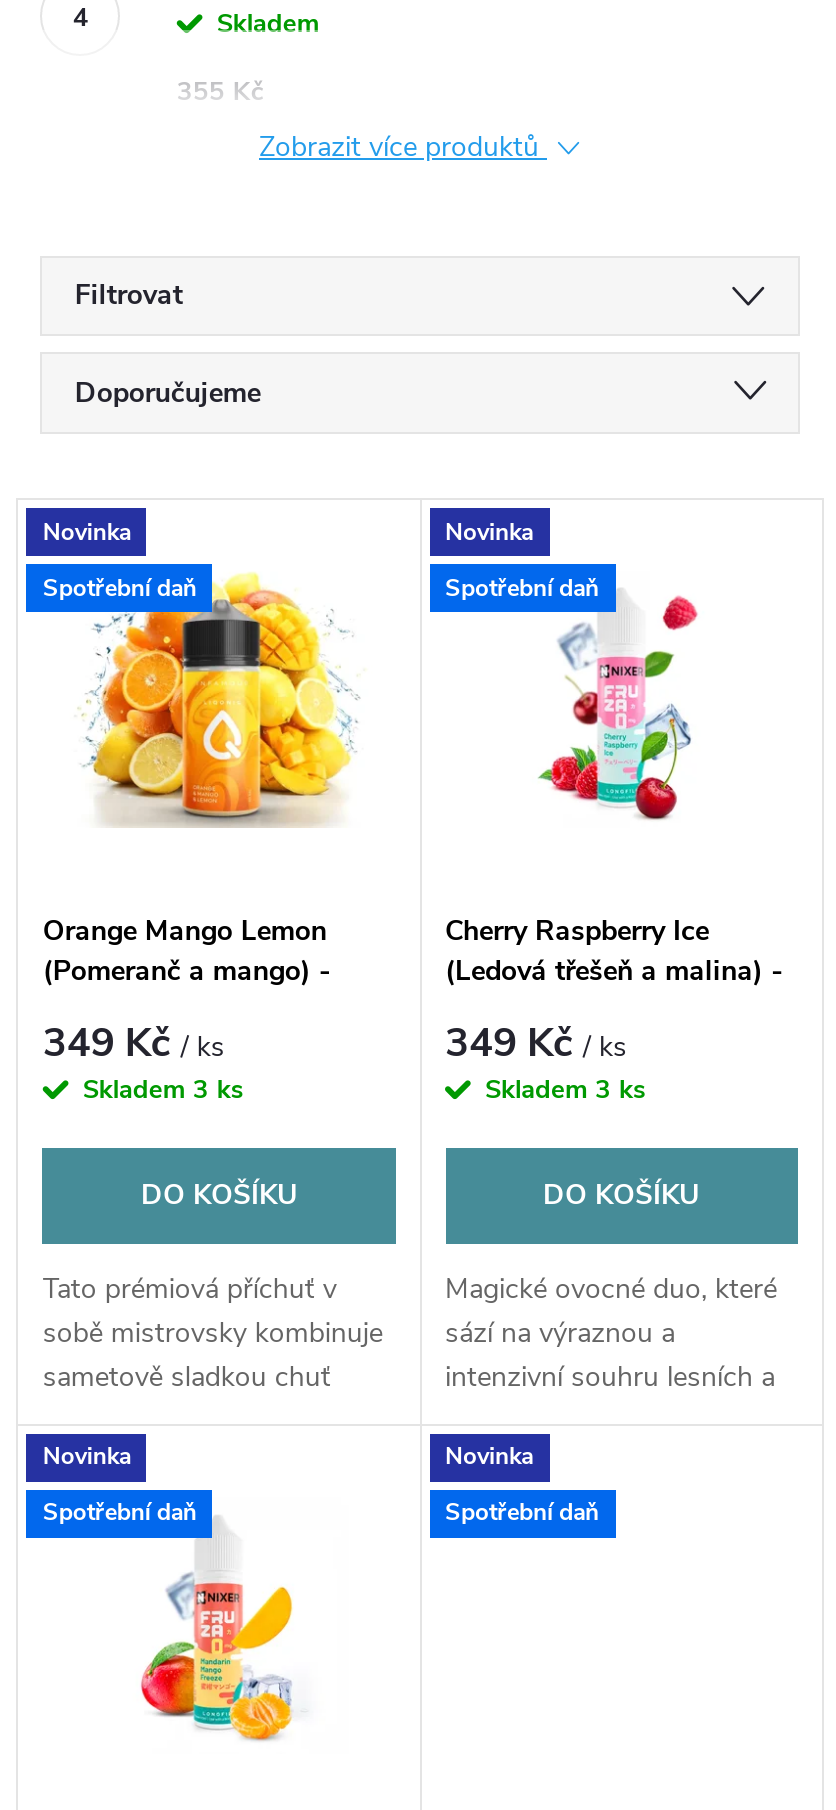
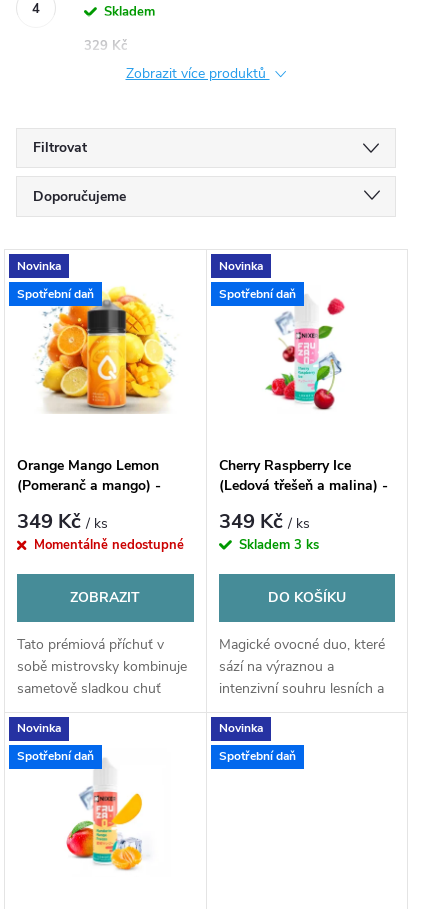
- 355 Kč
+ 329 Kč

- Skladem 3 ks
+ Momentálně nedostupné

- DO KOŠÍKU
+ ZOBRAZIT
